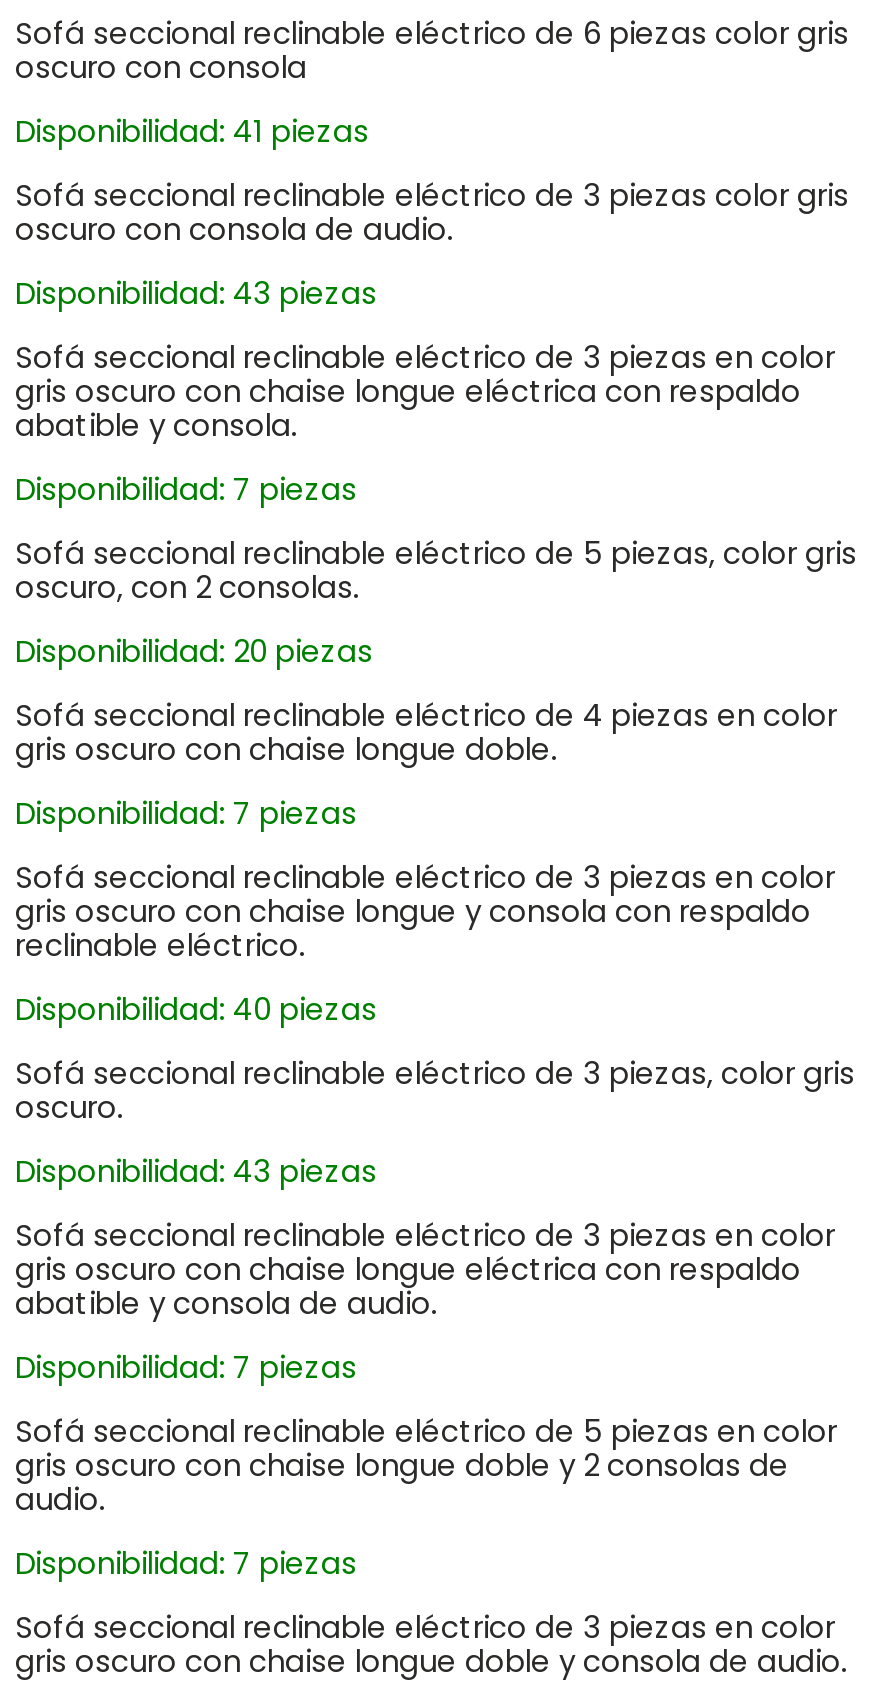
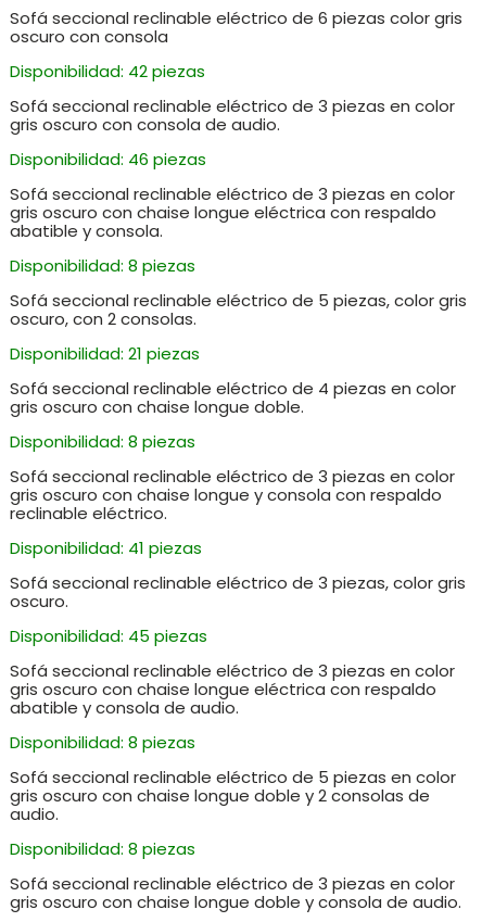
+ Disponibilidad: 42 piezas

moved down: Disponibilidad: 41 piezas

- Sofá seccional reclinable eléctrico de 3 piezas color gris
- oscuro con consola de audio.
+ Sofá seccional reclinable eléctrico de 3 piezas en color
+ gris oscuro con consola de audio.

- Disponibilidad: 43 piezas
+ Disponibilidad: 46 piezas

- Disponibilidad: 7 piezas
+ Disponibilidad: 8 piezas

- Disponibilidad: 20 piezas
+ Disponibilidad: 21 piezas

- Disponibilidad: 7 piezas
+ Disponibilidad: 8 piezas

- Disponibilidad: 40 piezas

- Disponibilidad: 43 piezas
+ Disponibilidad: 45 piezas

- Disponibilidad: 7 piezas
+ Disponibilidad: 8 piezas

- Disponibilidad: 7 piezas
+ Disponibilidad: 8 piezas
